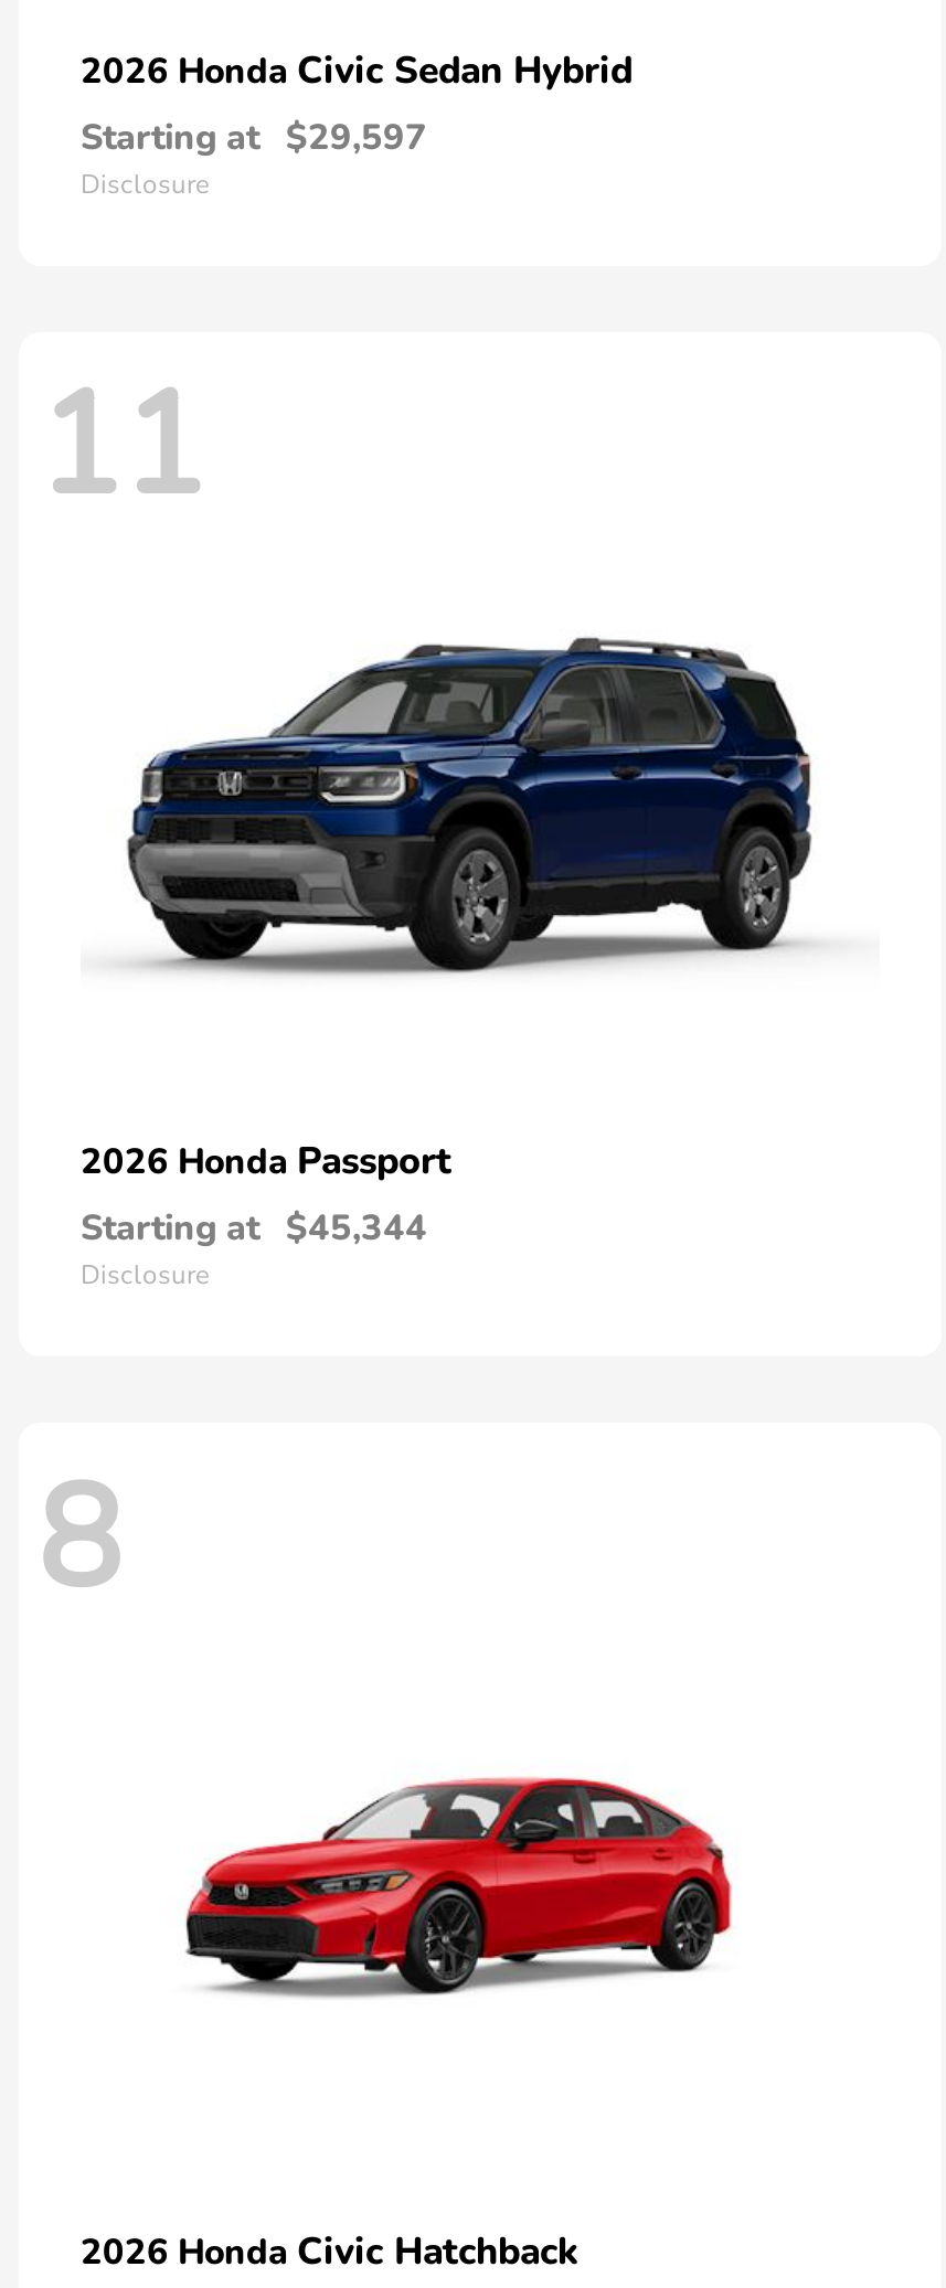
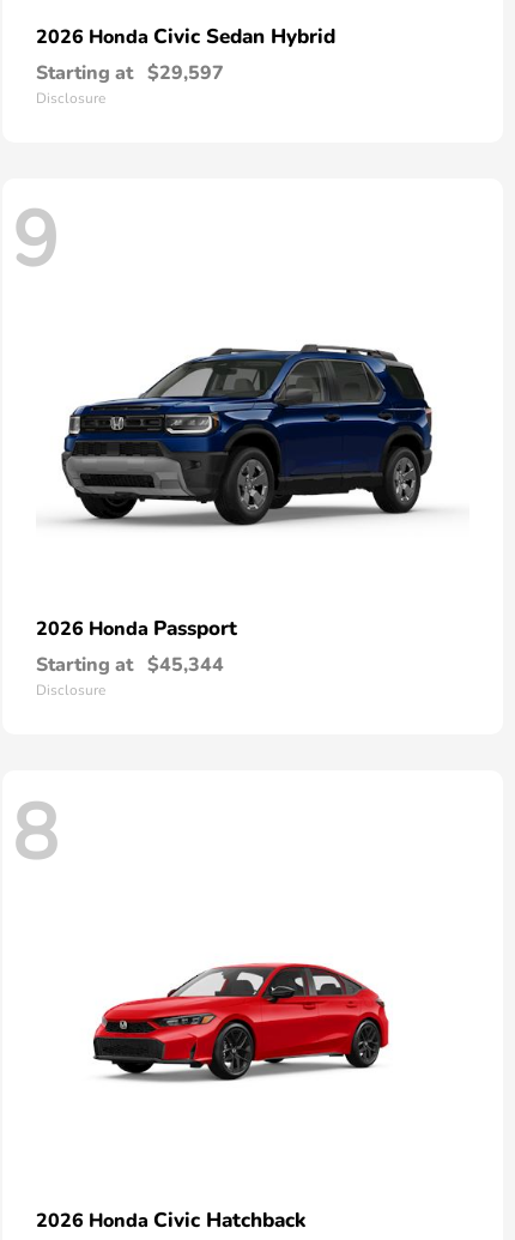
- 11
+ 9
